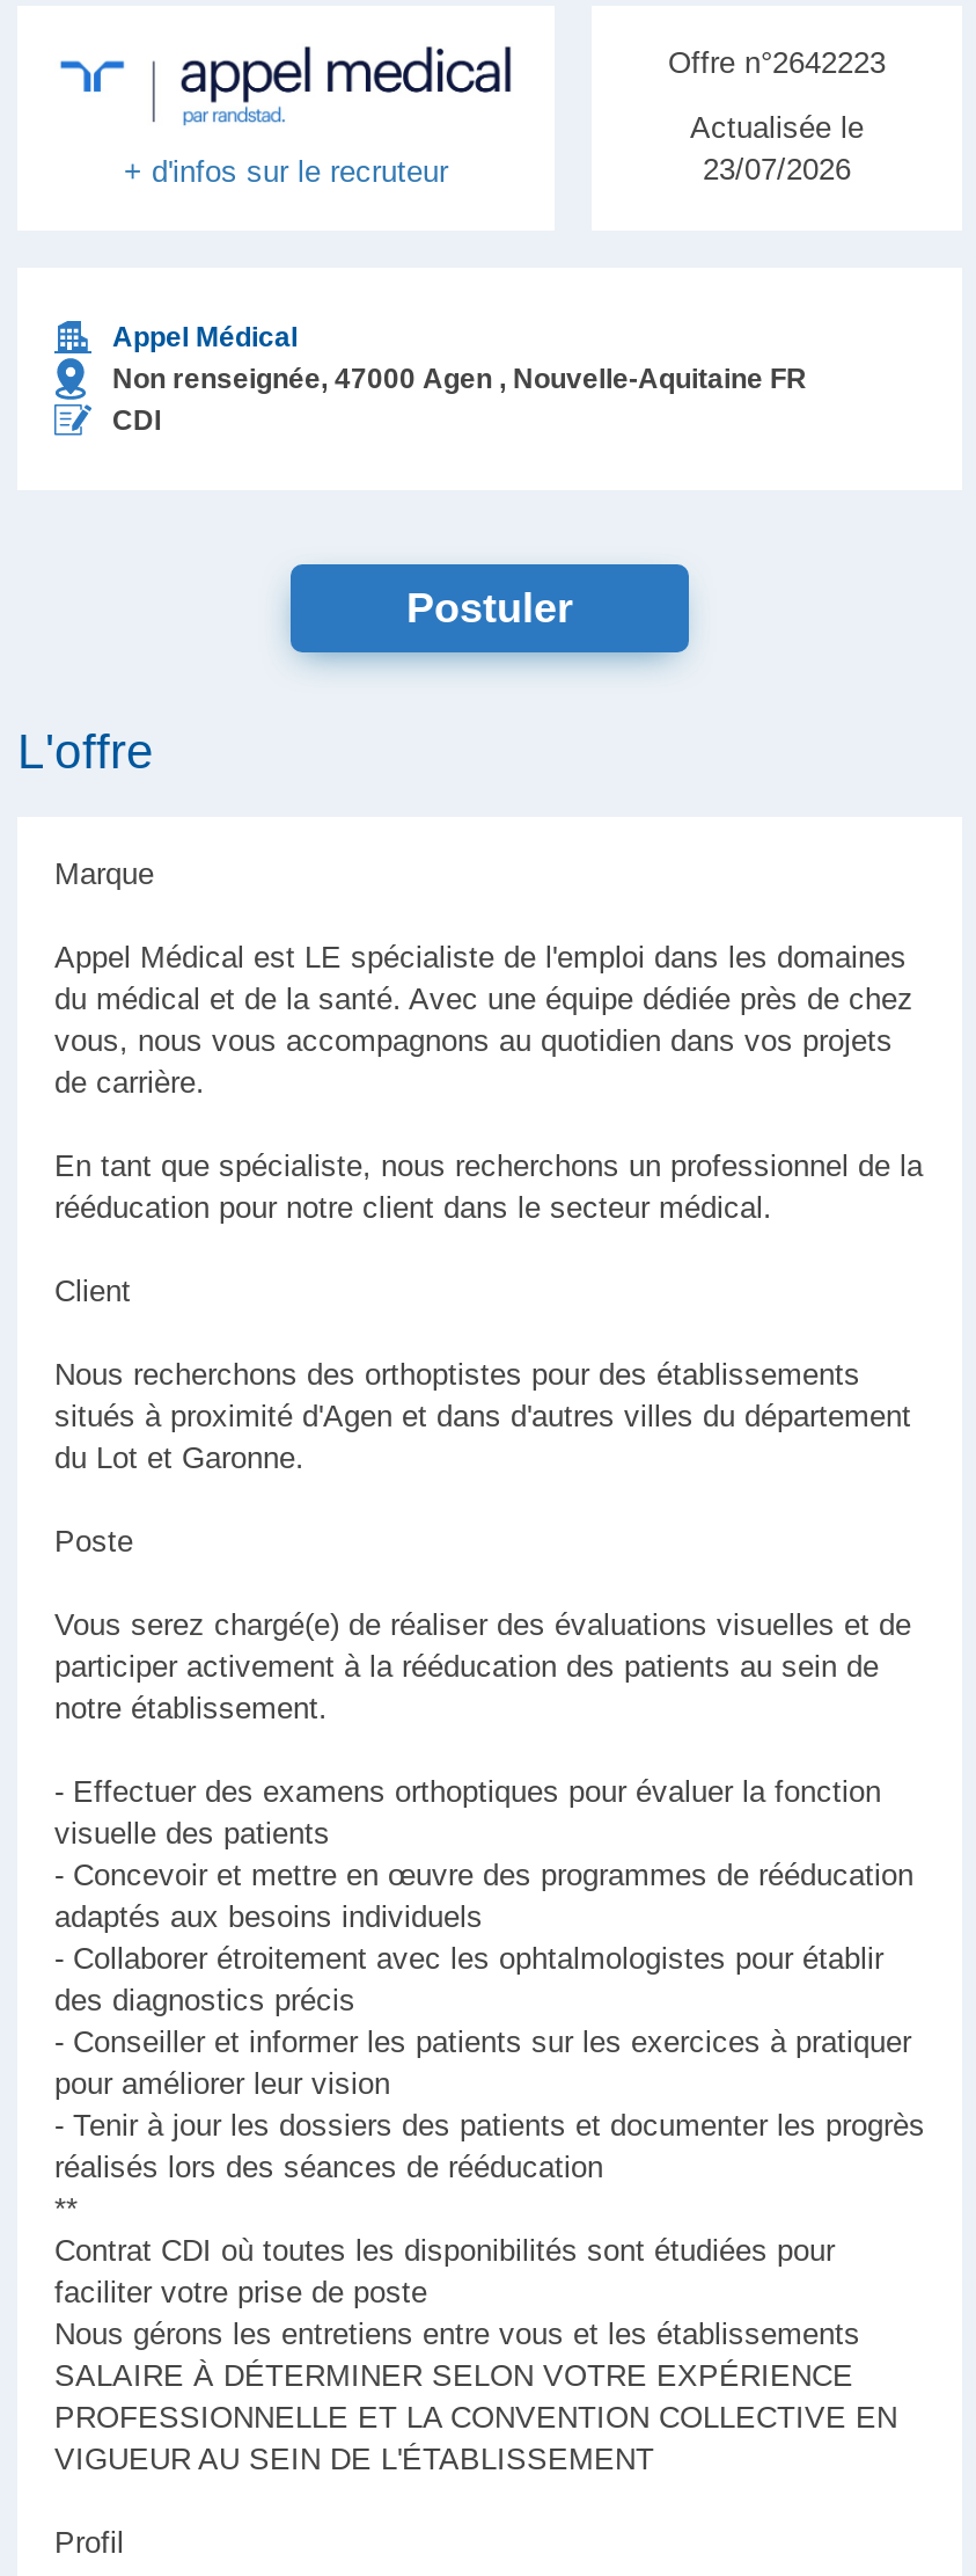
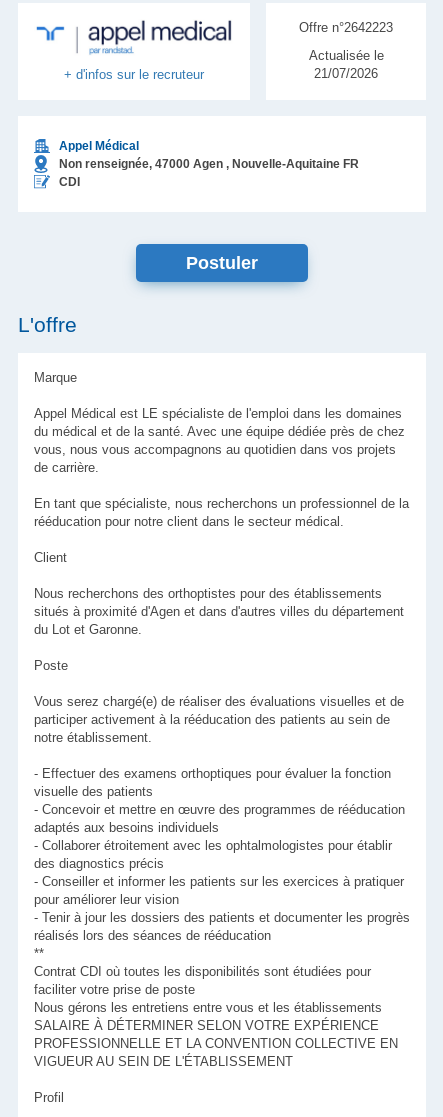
- 23/07/2026
+ 21/07/2026
